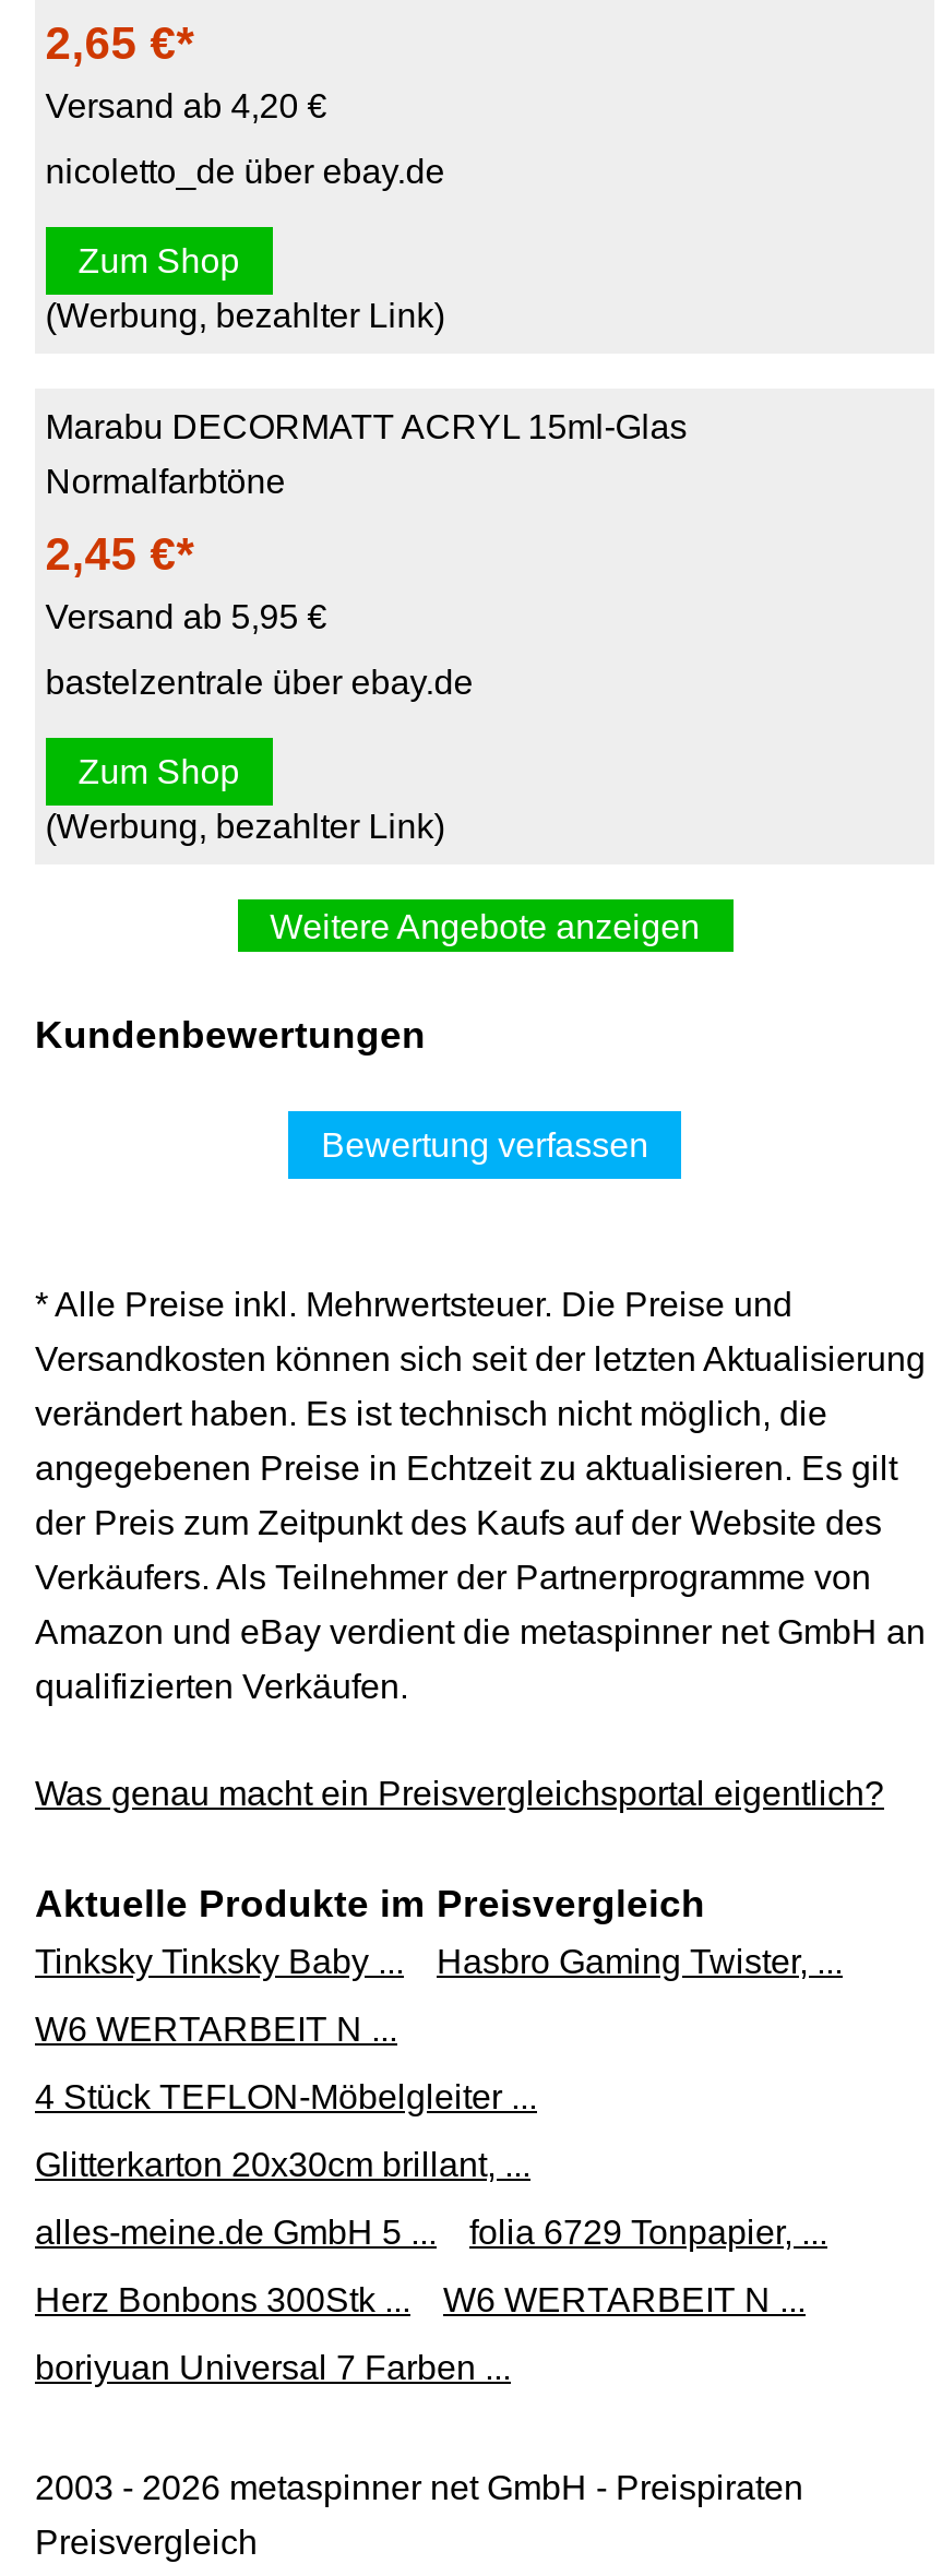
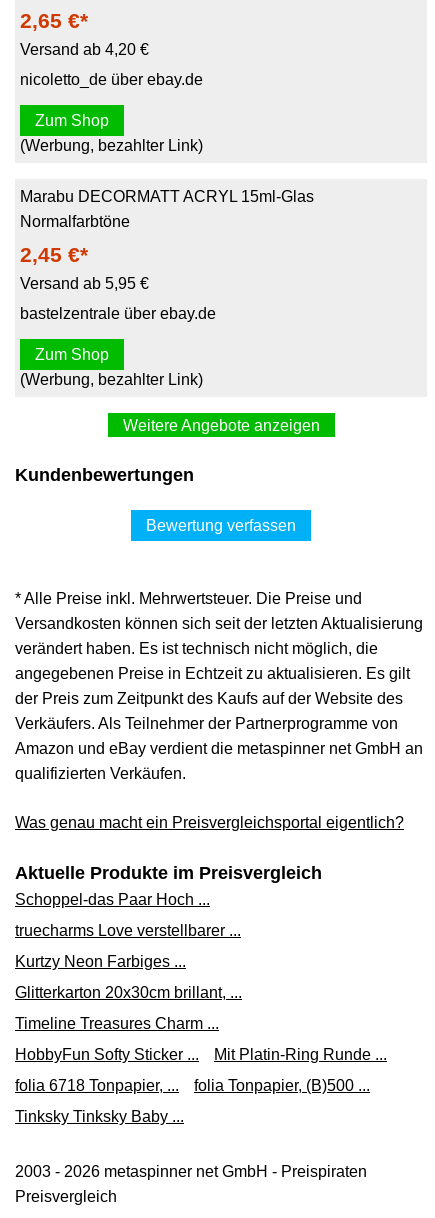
moved down: Tinksky Tinksky Baby ...

- Hasbro Gaming Twister, ...
+ Schoppel-das Paar Hoch ...

- W6 WERTARBEIT N ...
+ truecharms Love verstellbarer ...

- 4 Stück TEFLON-Möbelgleiter ...
+ Kurtzy Neon Farbiges ...

- alles-meine.de GmbH 5 ...
- folia 6729 Tonpapier, ...
- Herz Bonbons 300Stk ...
- W6 WERTARBEIT N ...
- boriyuan Universal 7 Farben ...
+ Timeline Treasures Charm ...
+ HobbyFun Softy Sticker ...
+ Mit Platin-Ring Runde ...
+ folia 6718 Tonpapier, ...
+ folia Tonpapier, (B)500 ...
